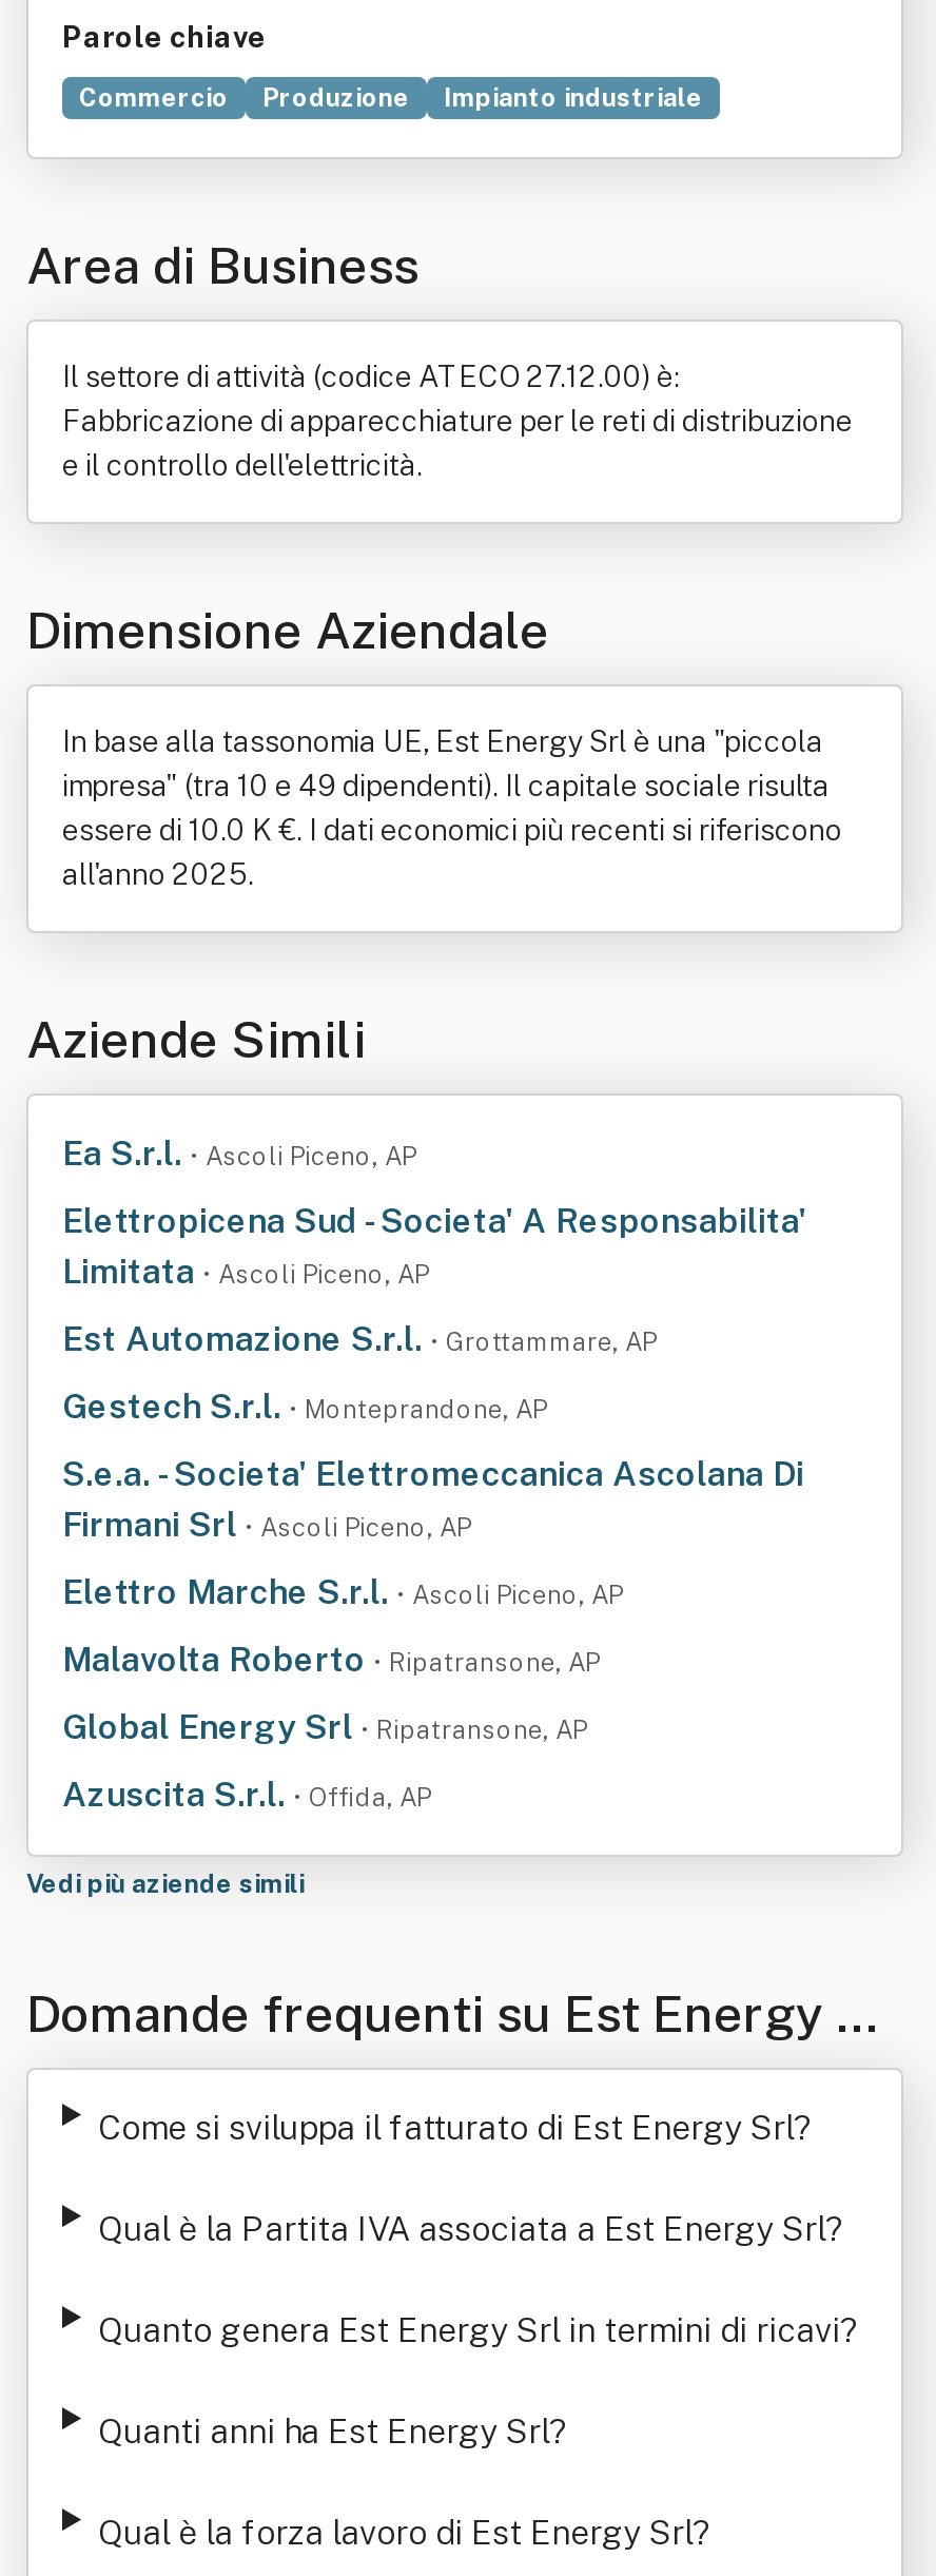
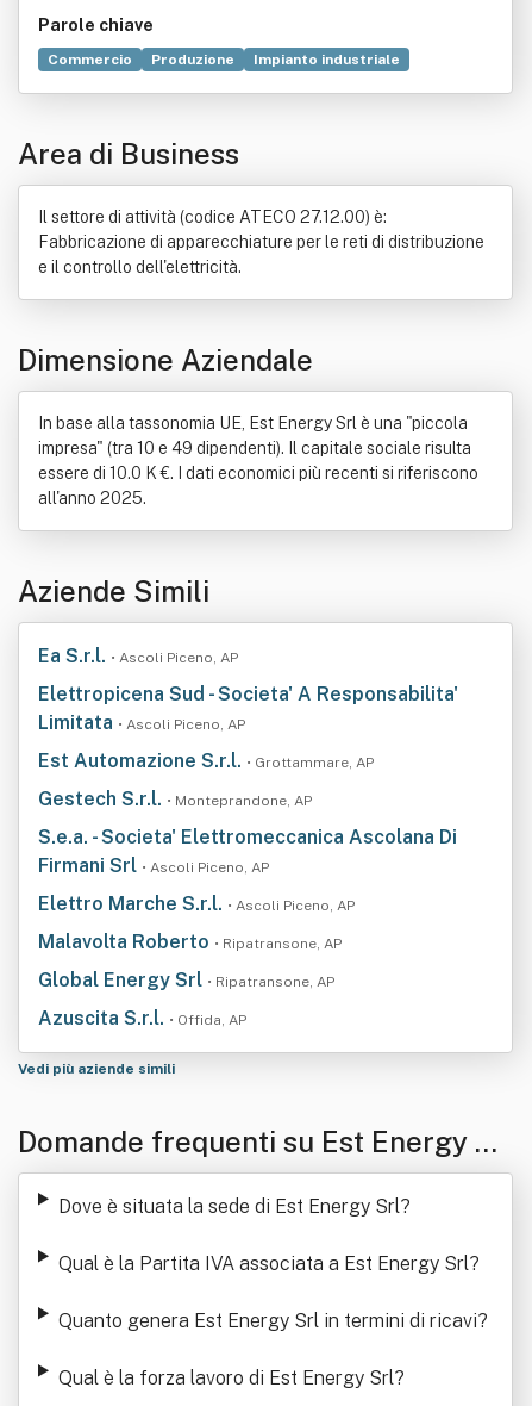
- Come si sviluppa il fatturato di Est Energy Srl?
+ Dove è situata la sede di Est Energy Srl?

- Quanti anni ha Est Energy Srl?
